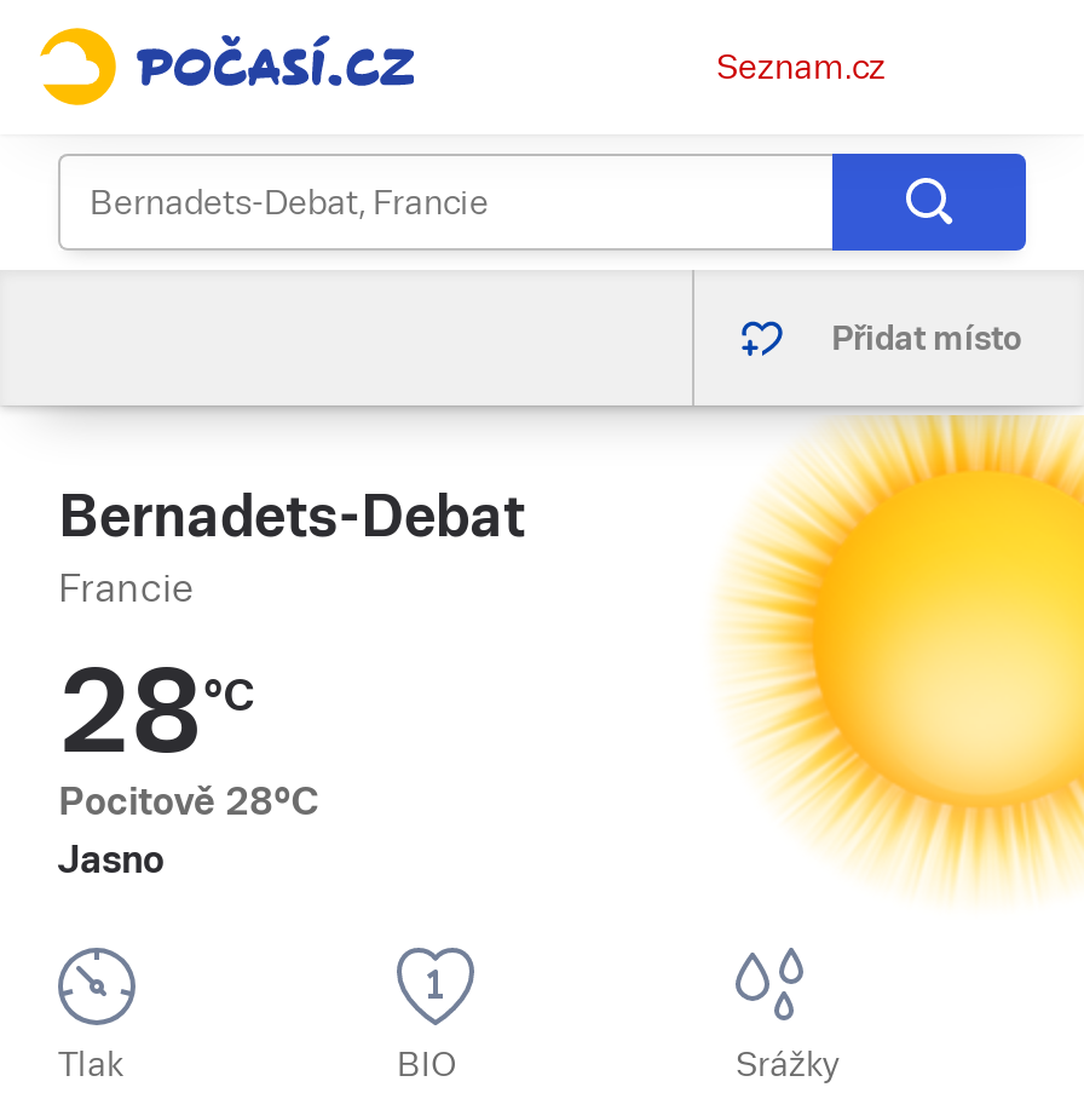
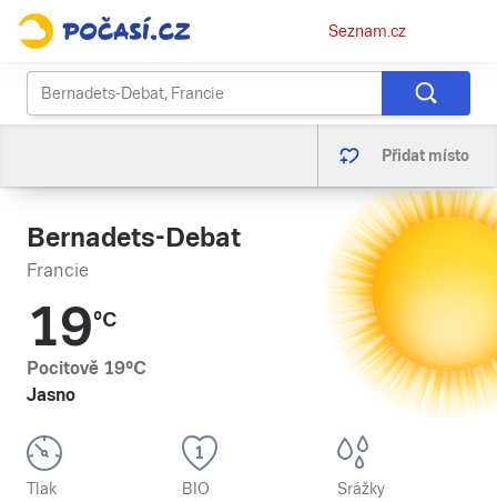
- 28°C
+ 19°C

- Pocitově 28°C
+ Pocitově 19°C
